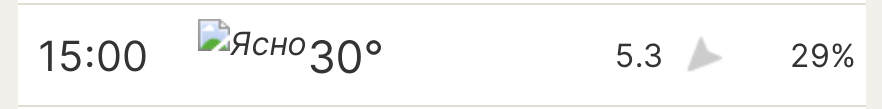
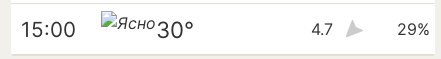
- 5.3
+ 4.7
